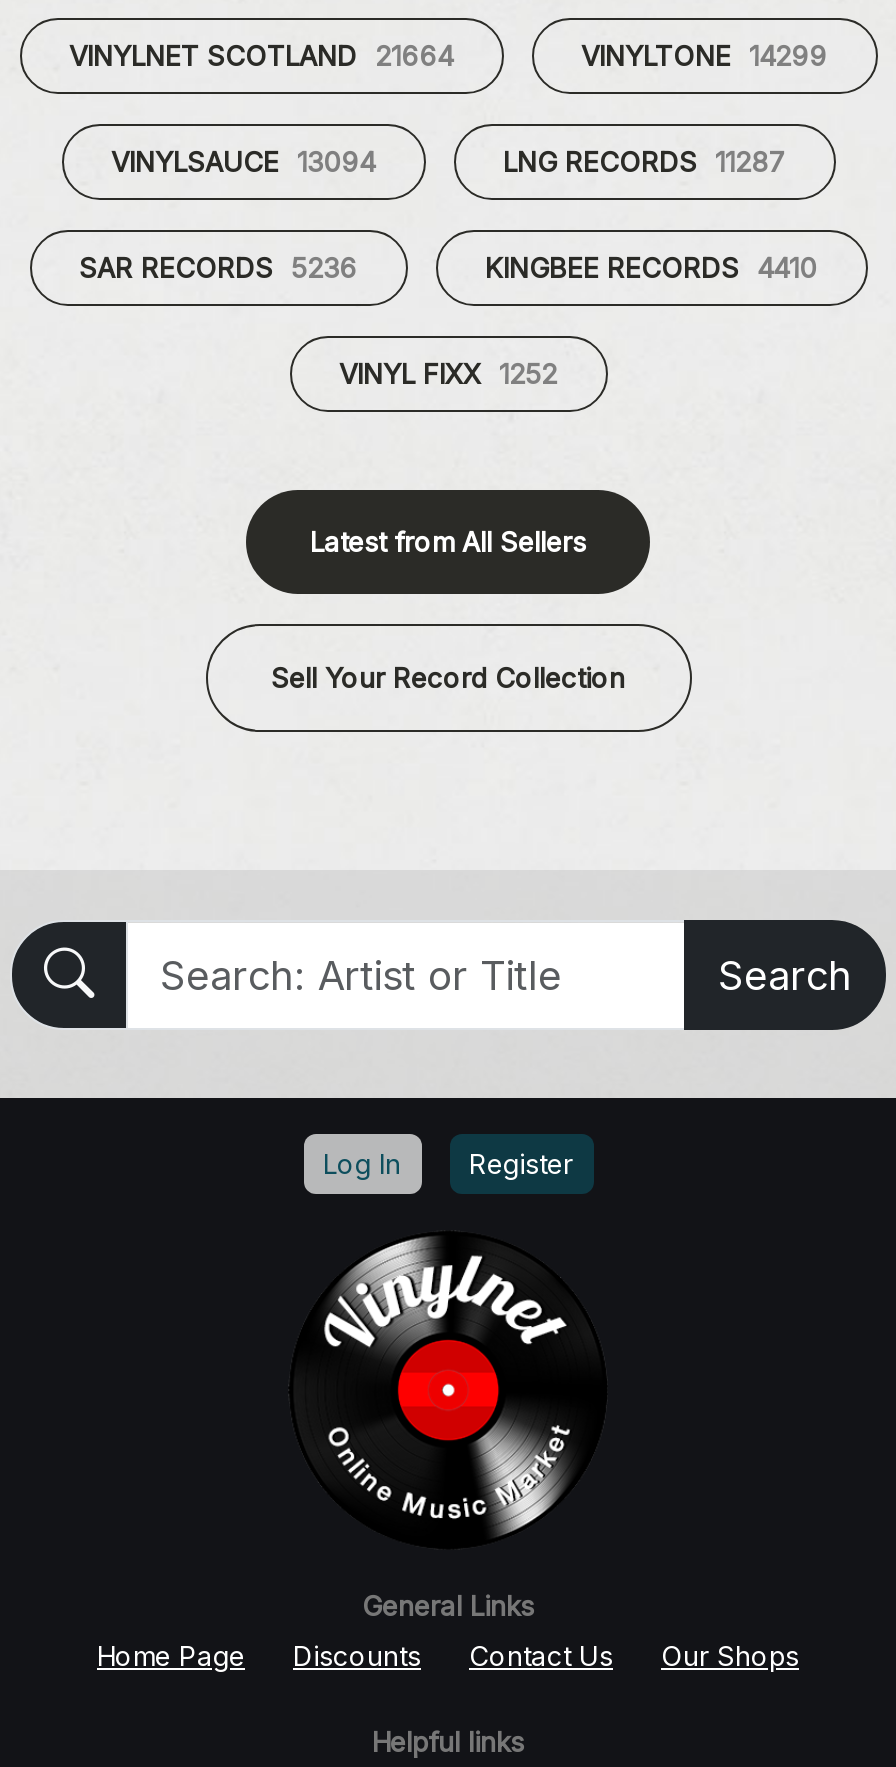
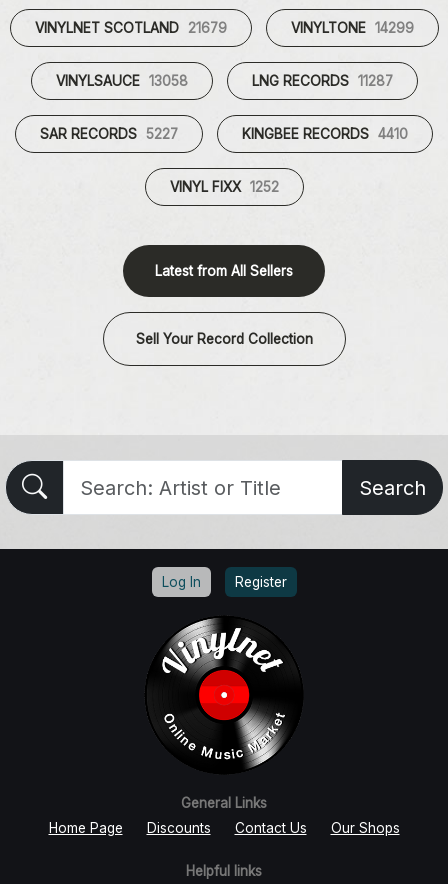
- VINYLNET SCOTLAND 21664
+ VINYLNET SCOTLAND 21679

- VINYLSAUCE 13094
+ VINYLSAUCE 13058

- SAR RECORDS 5236
+ SAR RECORDS 5227
